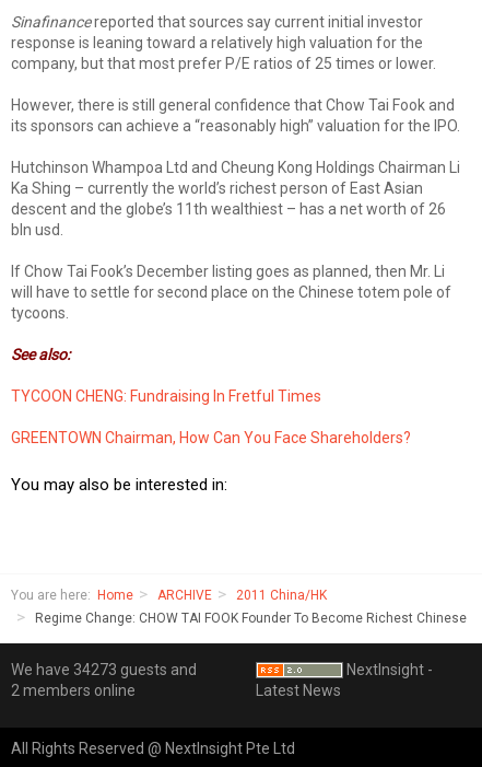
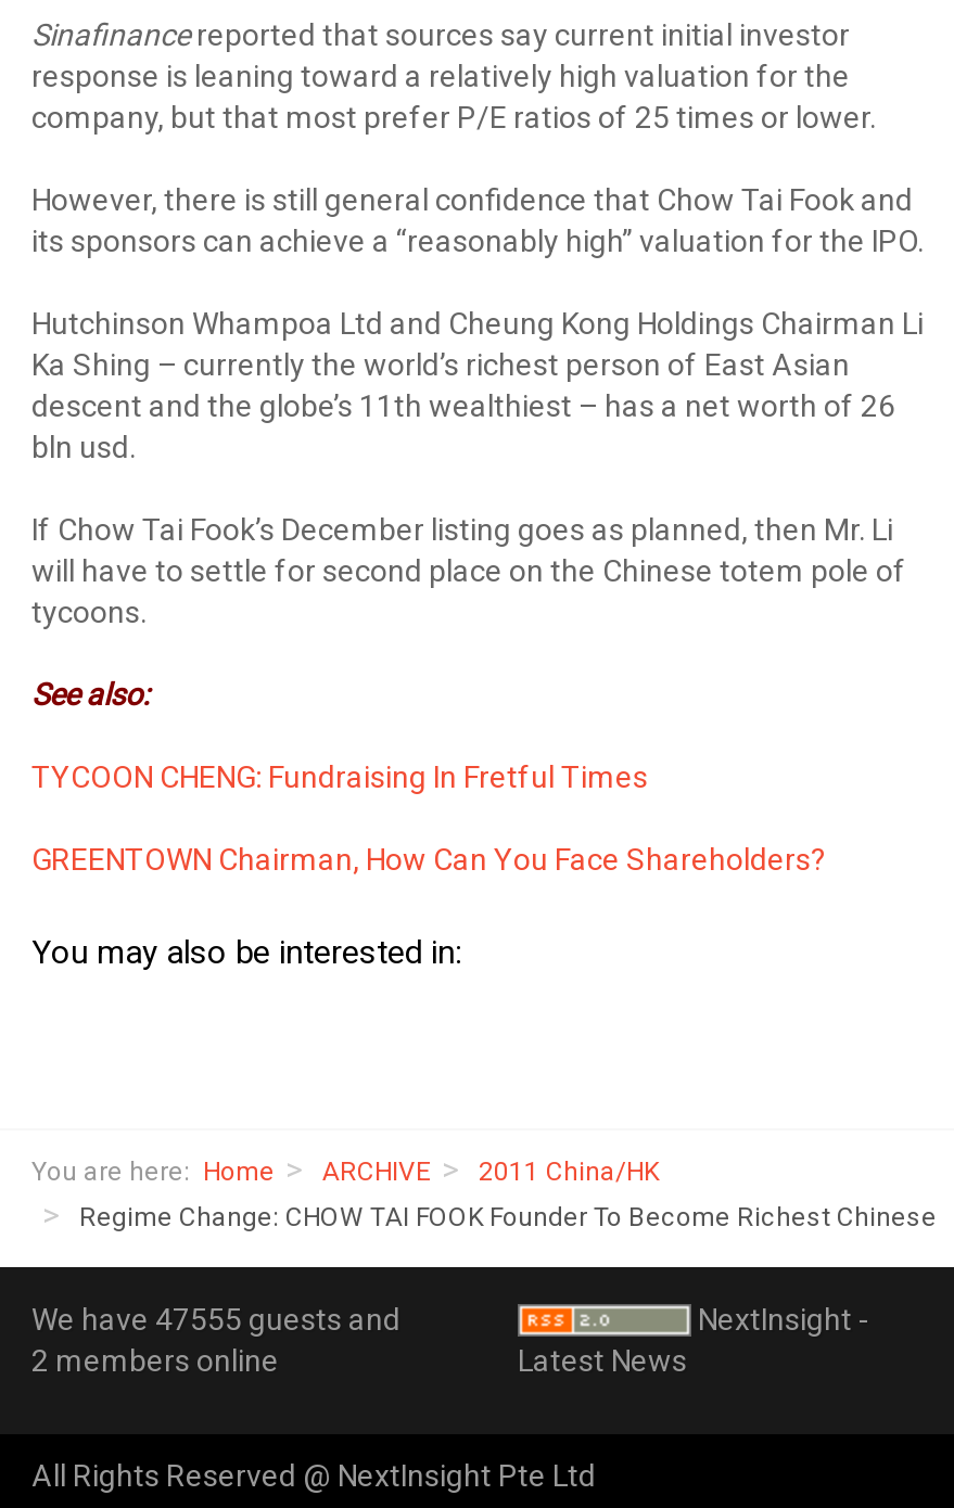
- We have 34273 guests and
+ We have 47555 guests and
